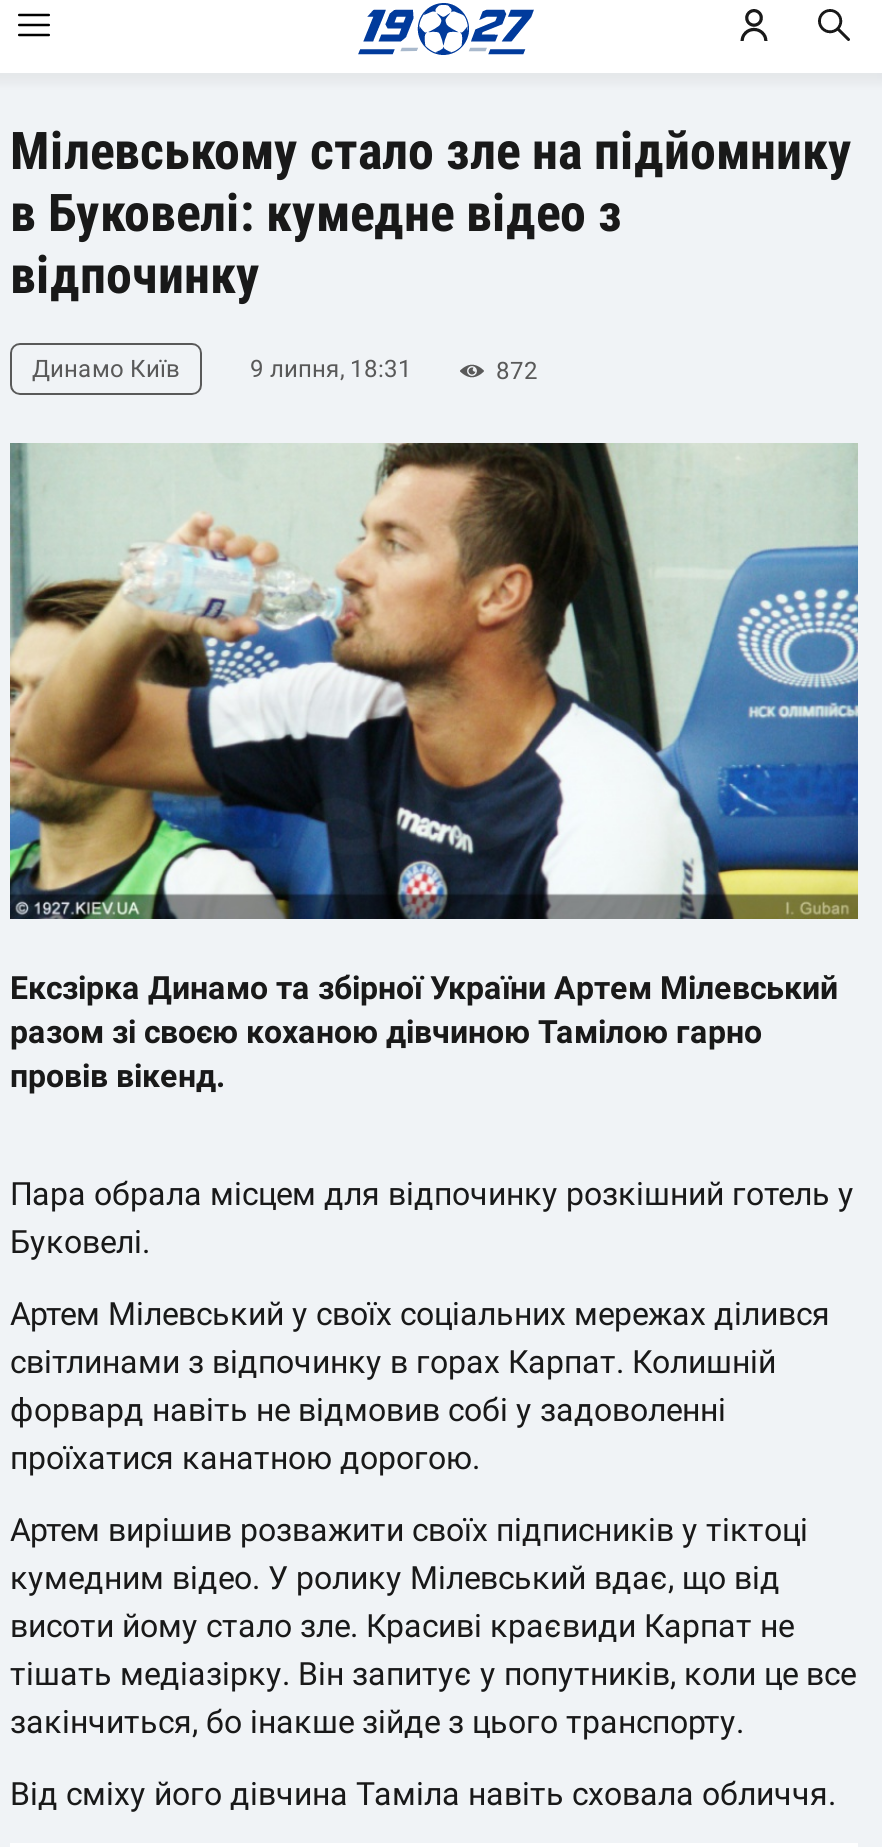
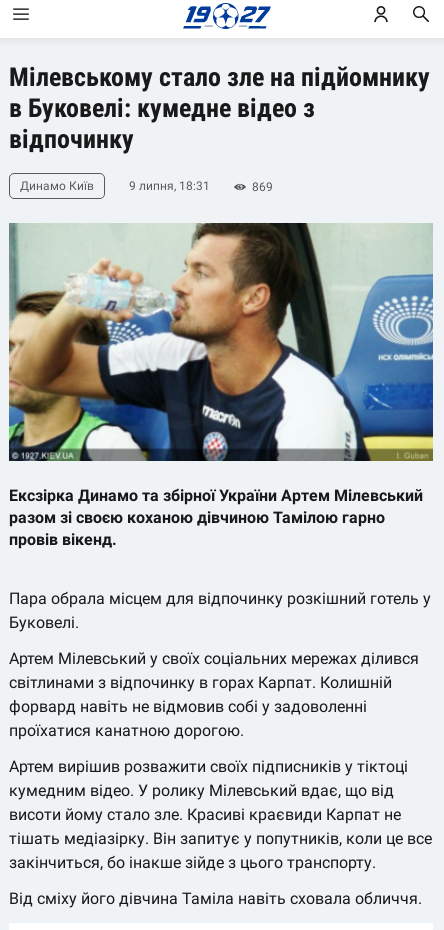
- 872
+ 869
